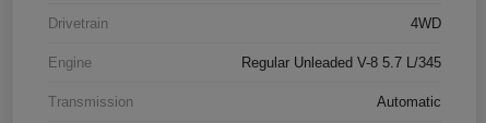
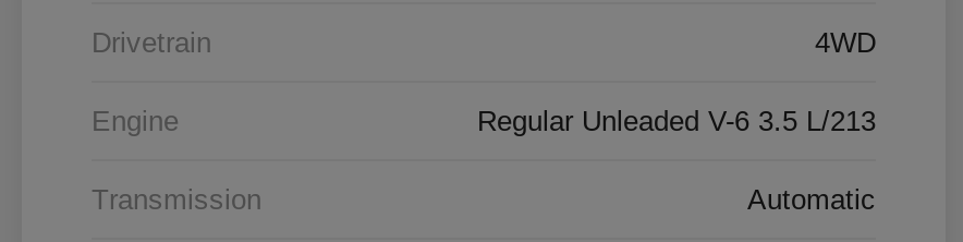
- Regular Unleaded V-8 5.7 L/345
+ Regular Unleaded V-6 3.5 L/213
